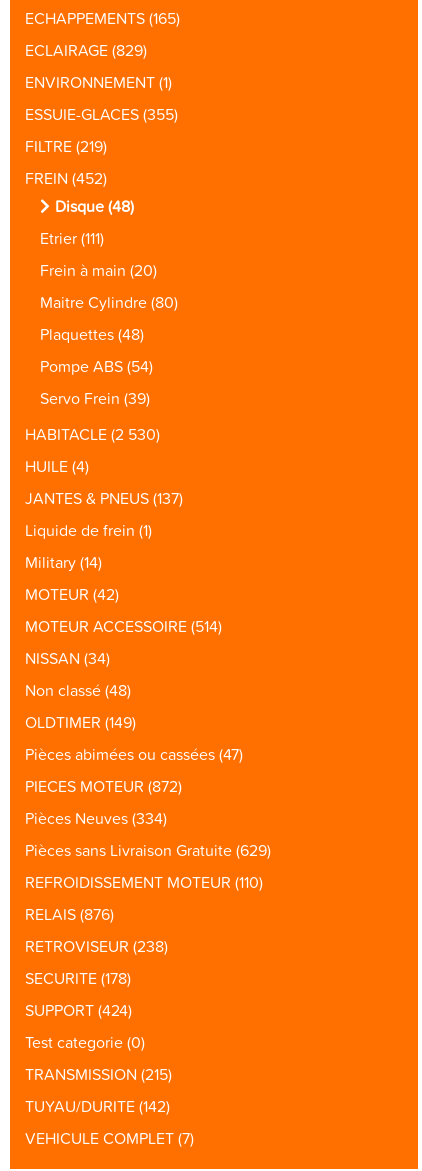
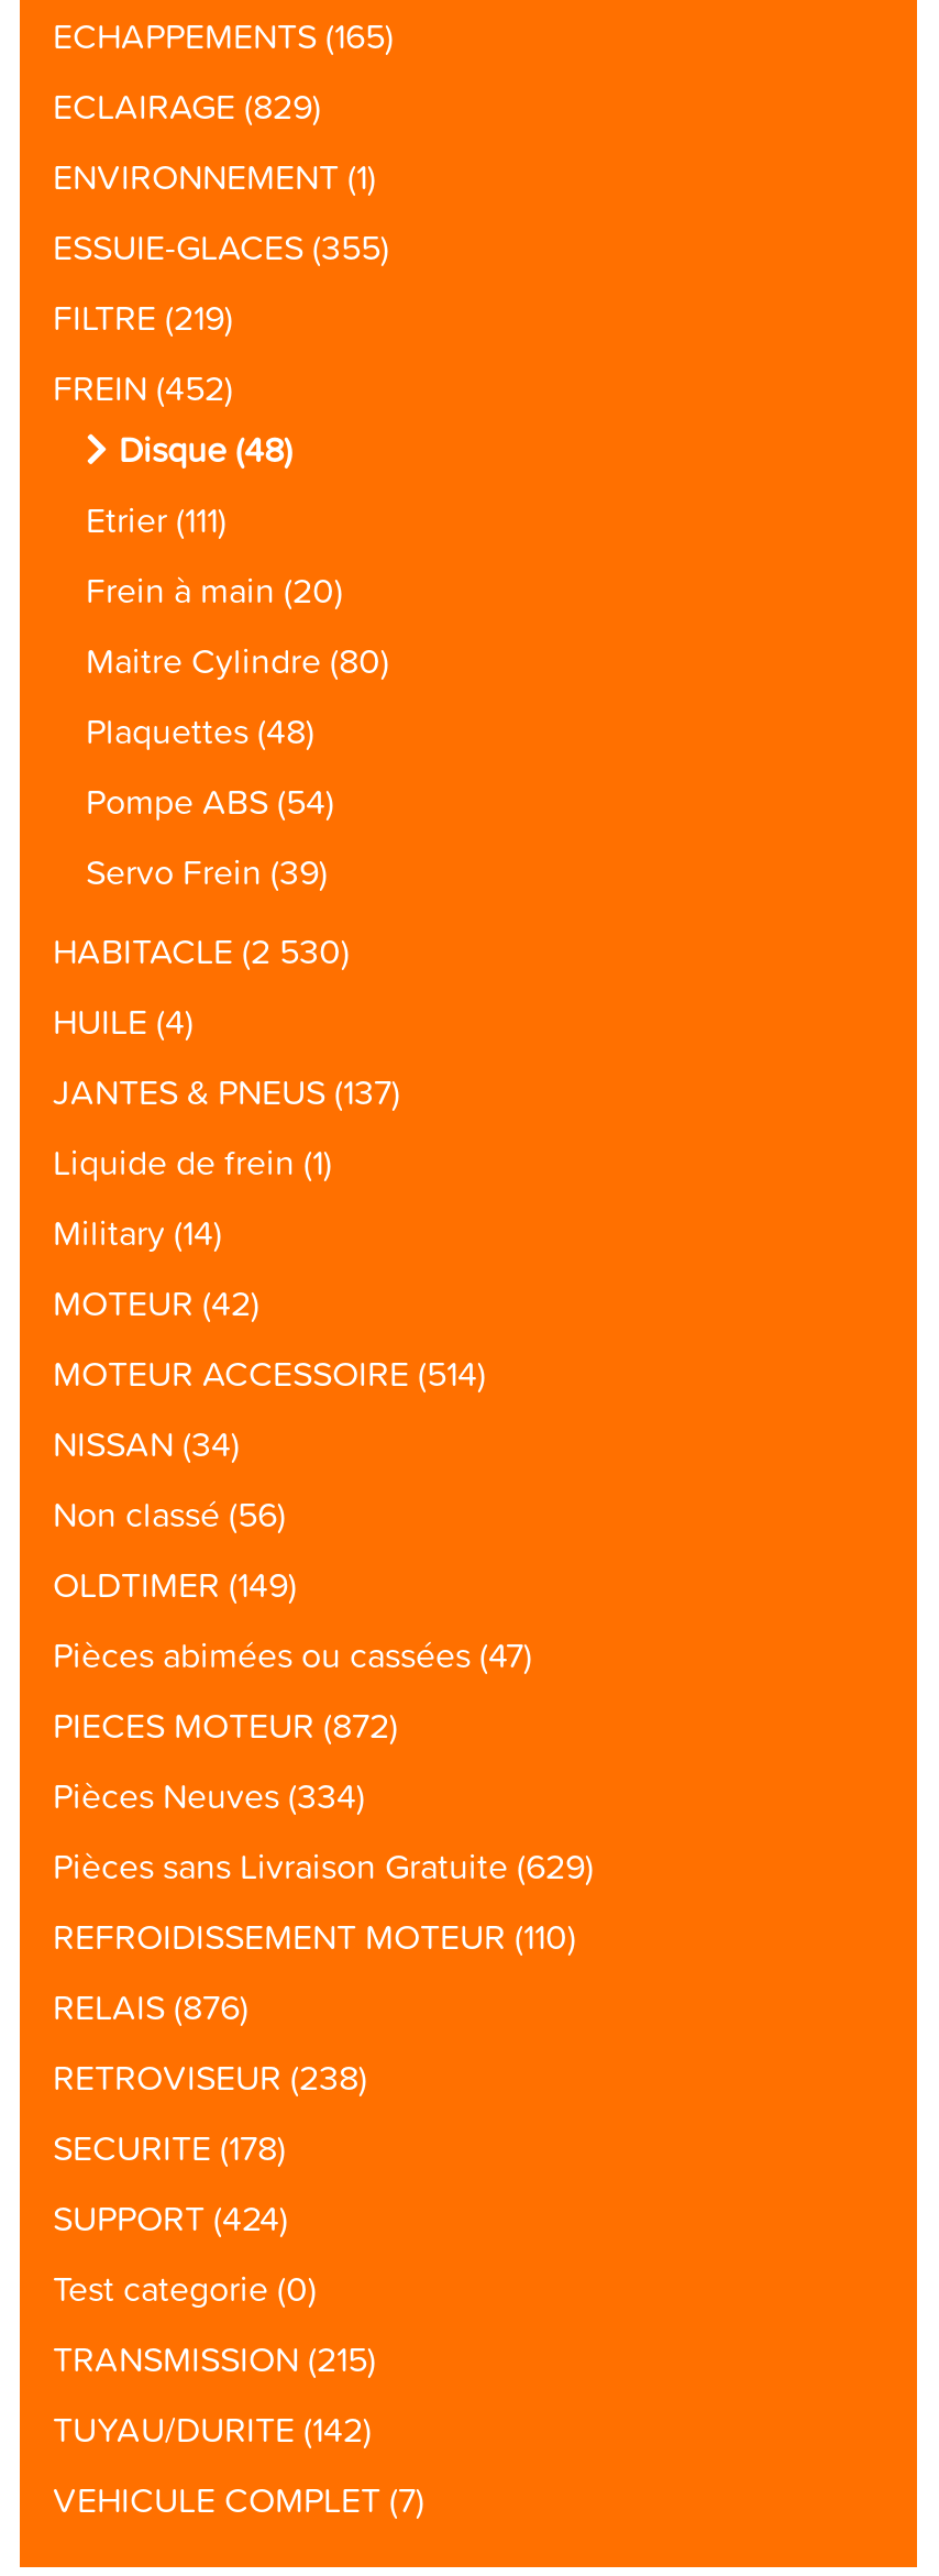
- Non classé (48)
+ Non classé (56)
